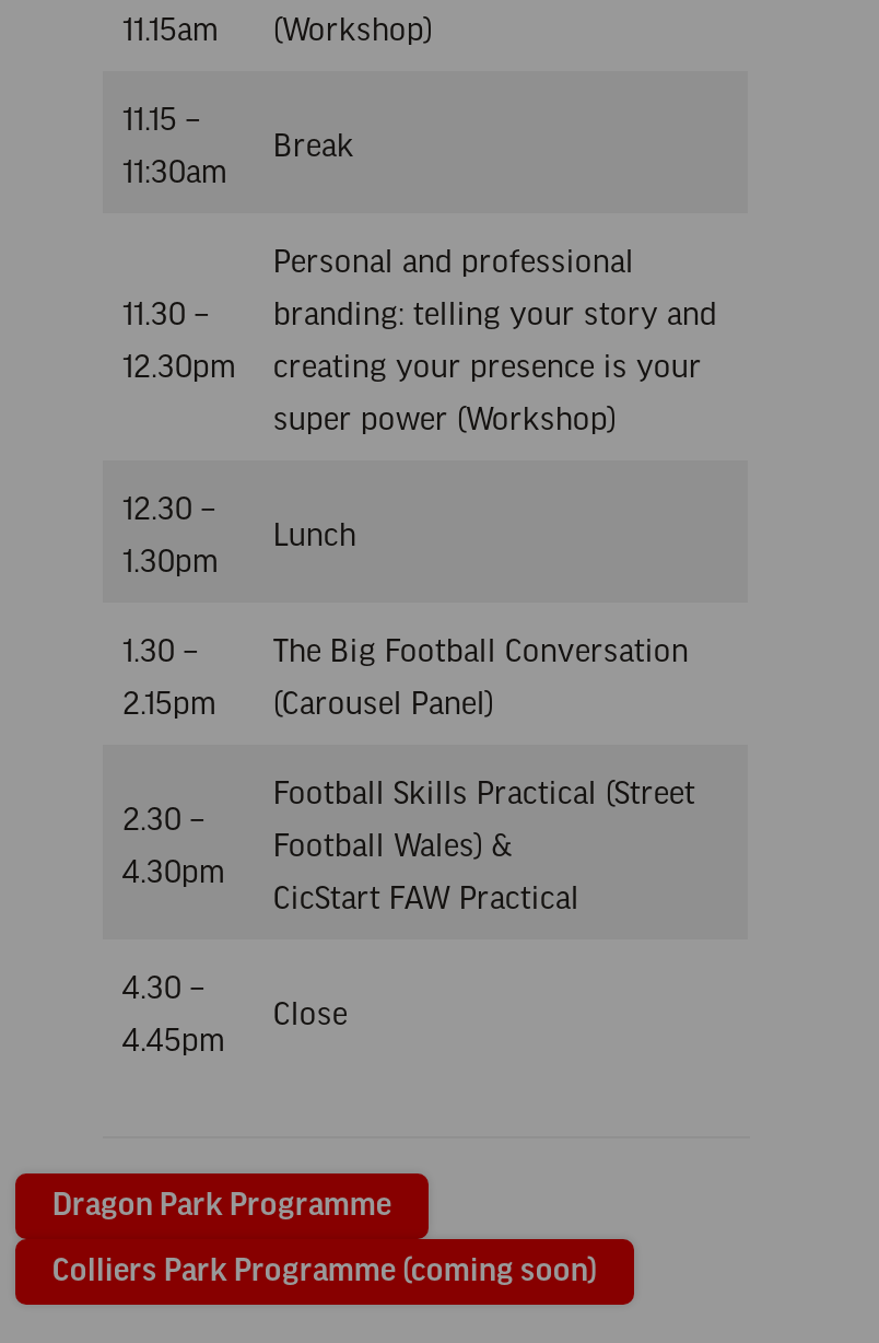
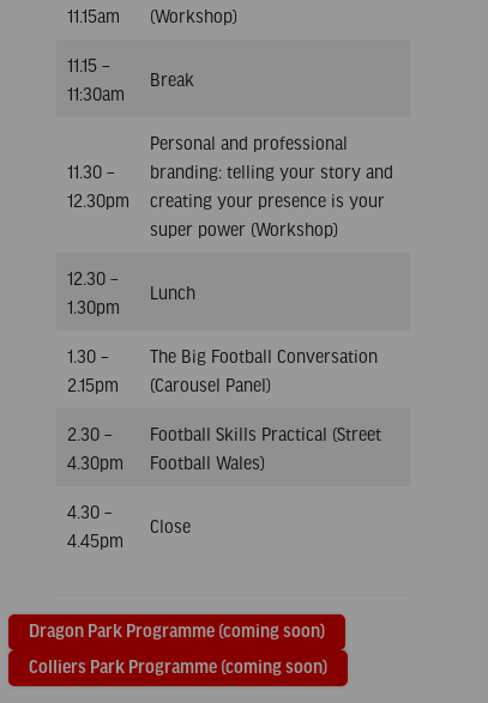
- Football Wales) &
- CicStart FAW Practical
+ Football Wales)

- Dragon Park Programme
+ Dragon Park Programme (coming soon)
